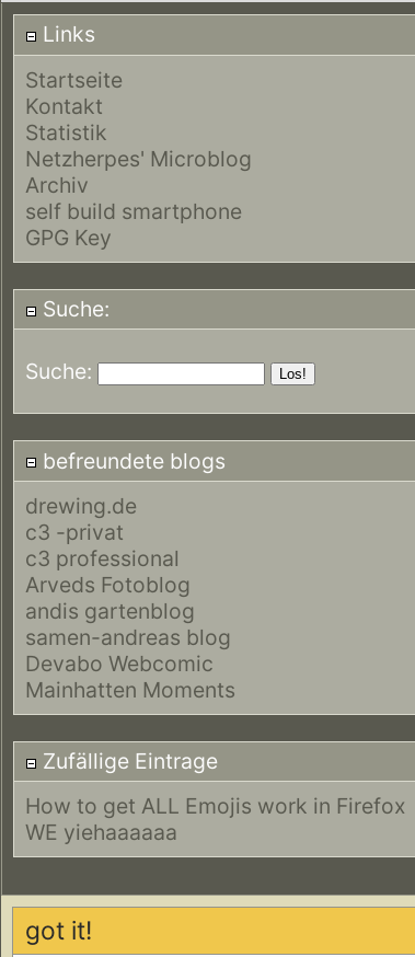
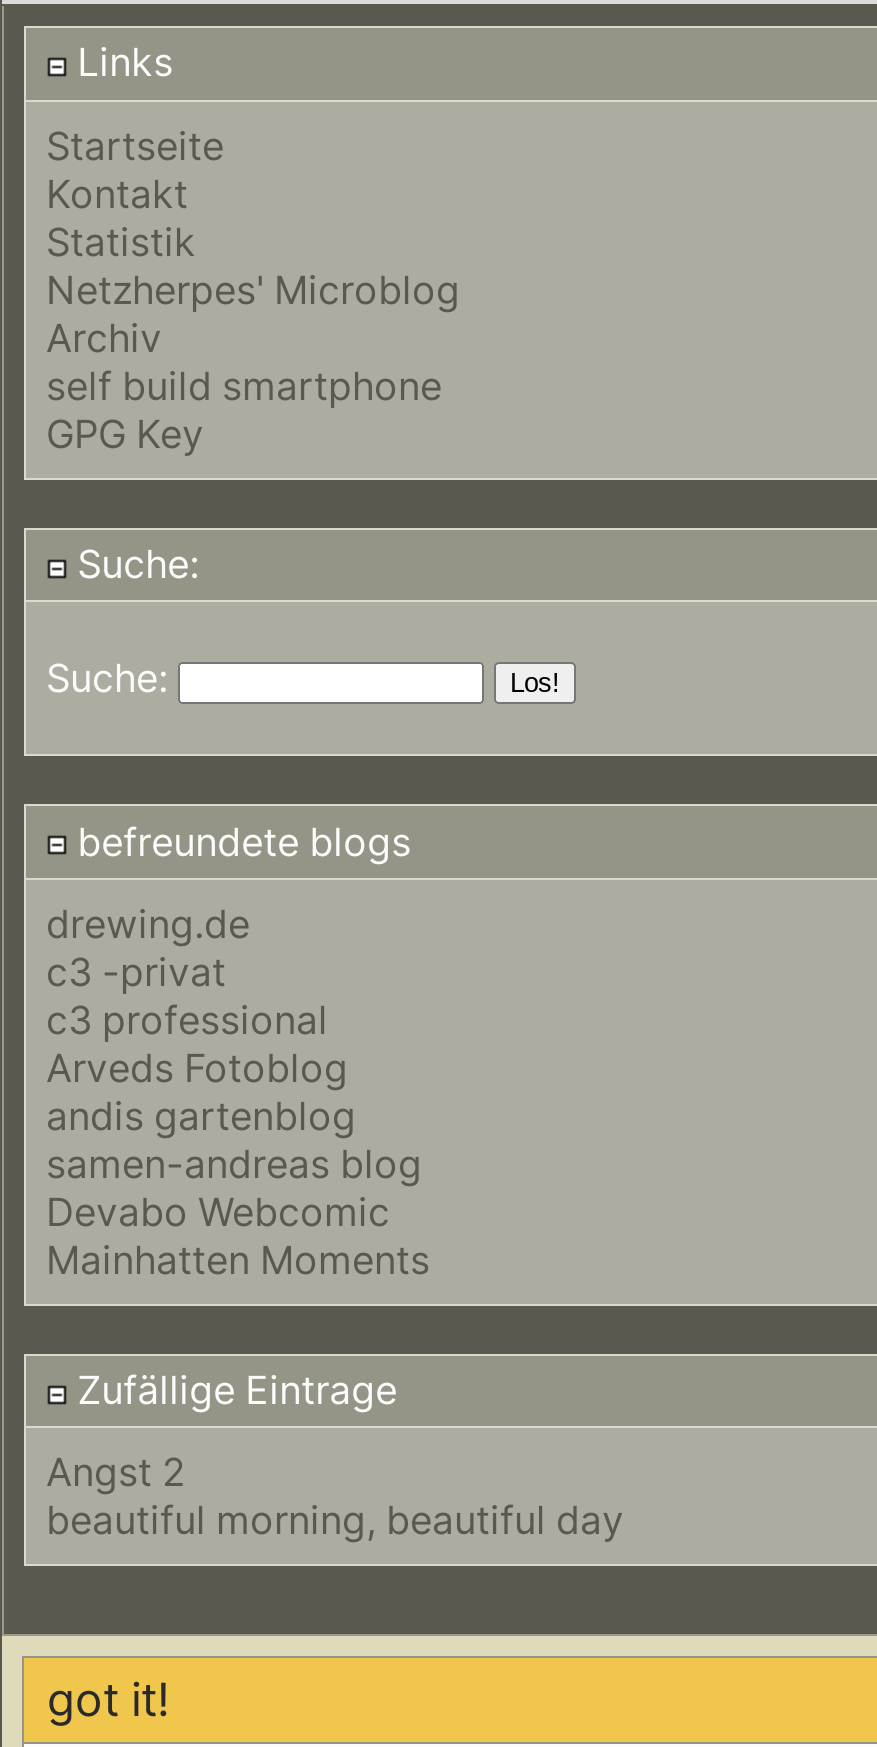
- How to get ALL Emojis work in Firefox
- WE yiehaaaaaa
+ Angst 2
+ beautiful morning, beautiful day
